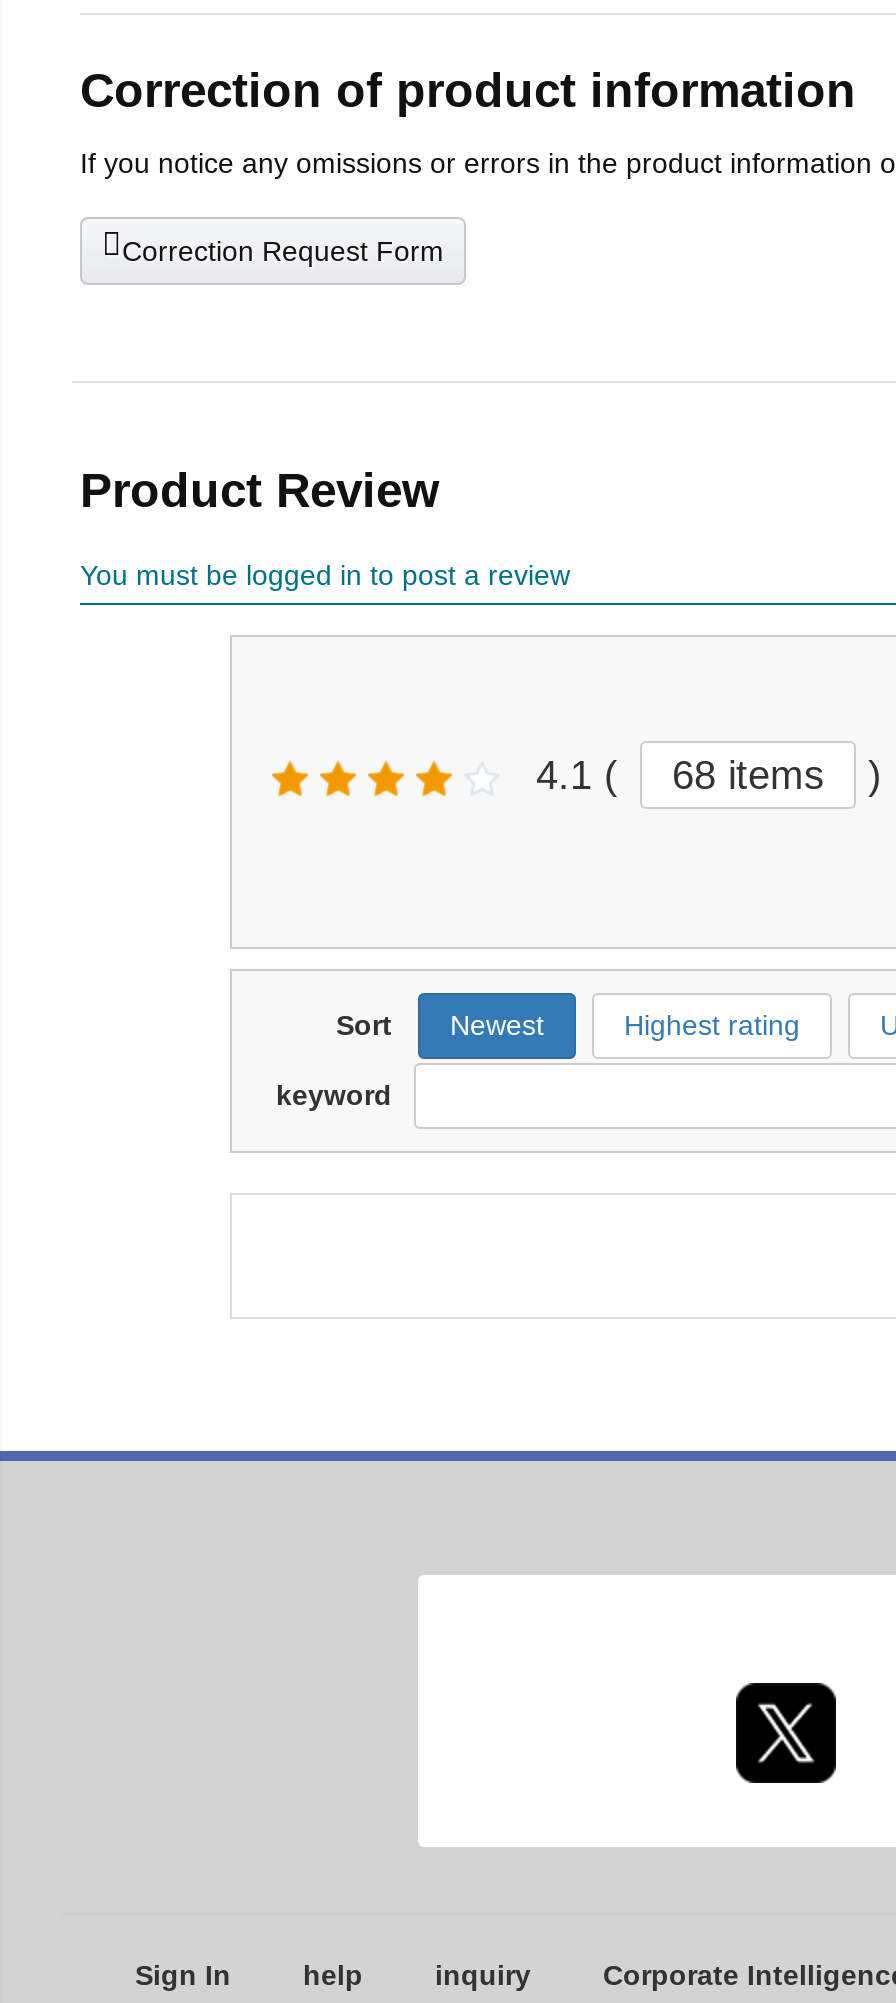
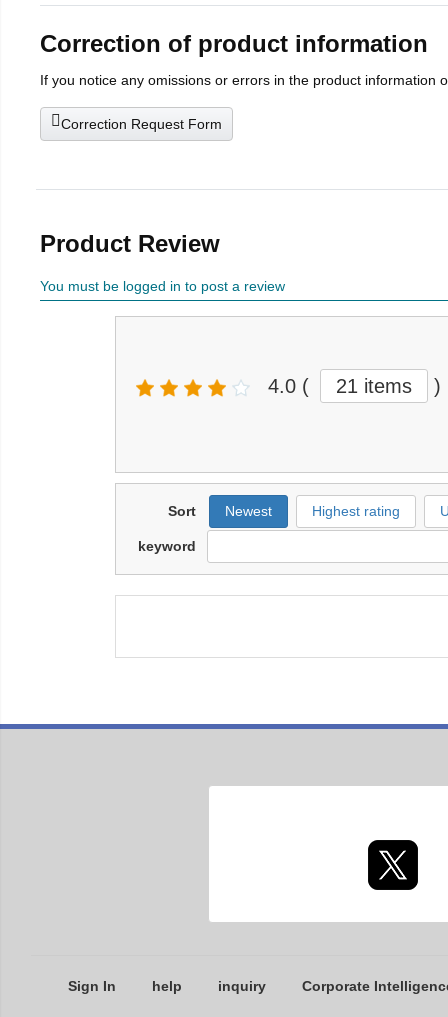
- 4.1 (
+ 4.0 (

- 68 items
+ 21 items
